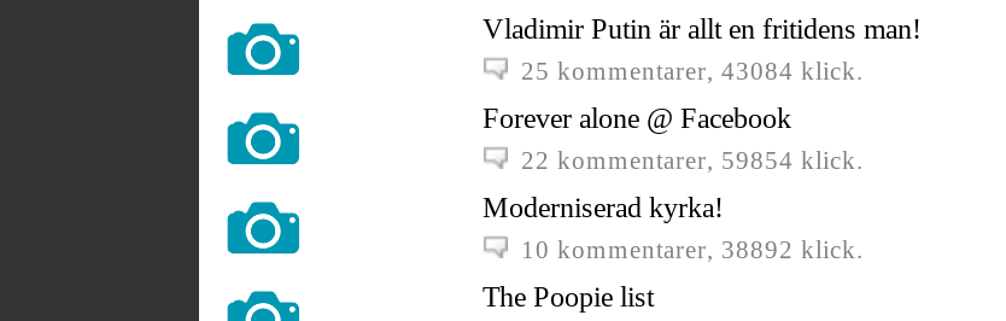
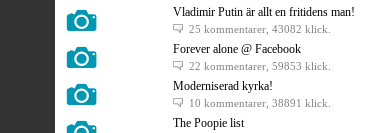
- 25 kommentarer, 43084 klick.
+ 25 kommentarer, 43082 klick.

- 22 kommentarer, 59854 klick.
+ 22 kommentarer, 59853 klick.

- 10 kommentarer, 38892 klick.
+ 10 kommentarer, 38891 klick.
